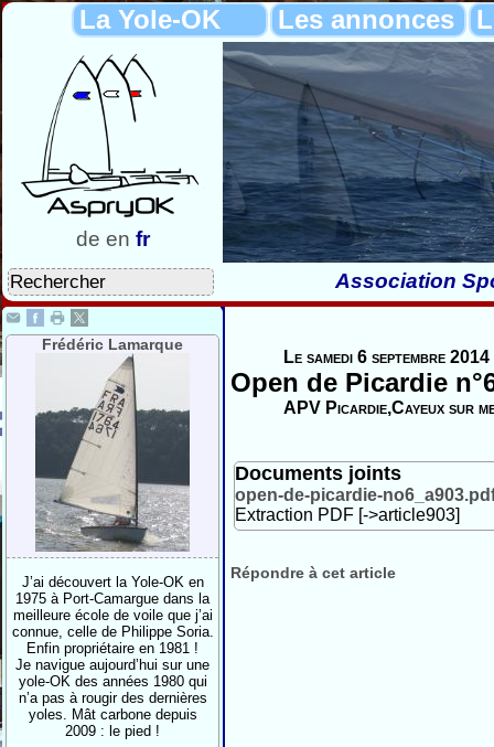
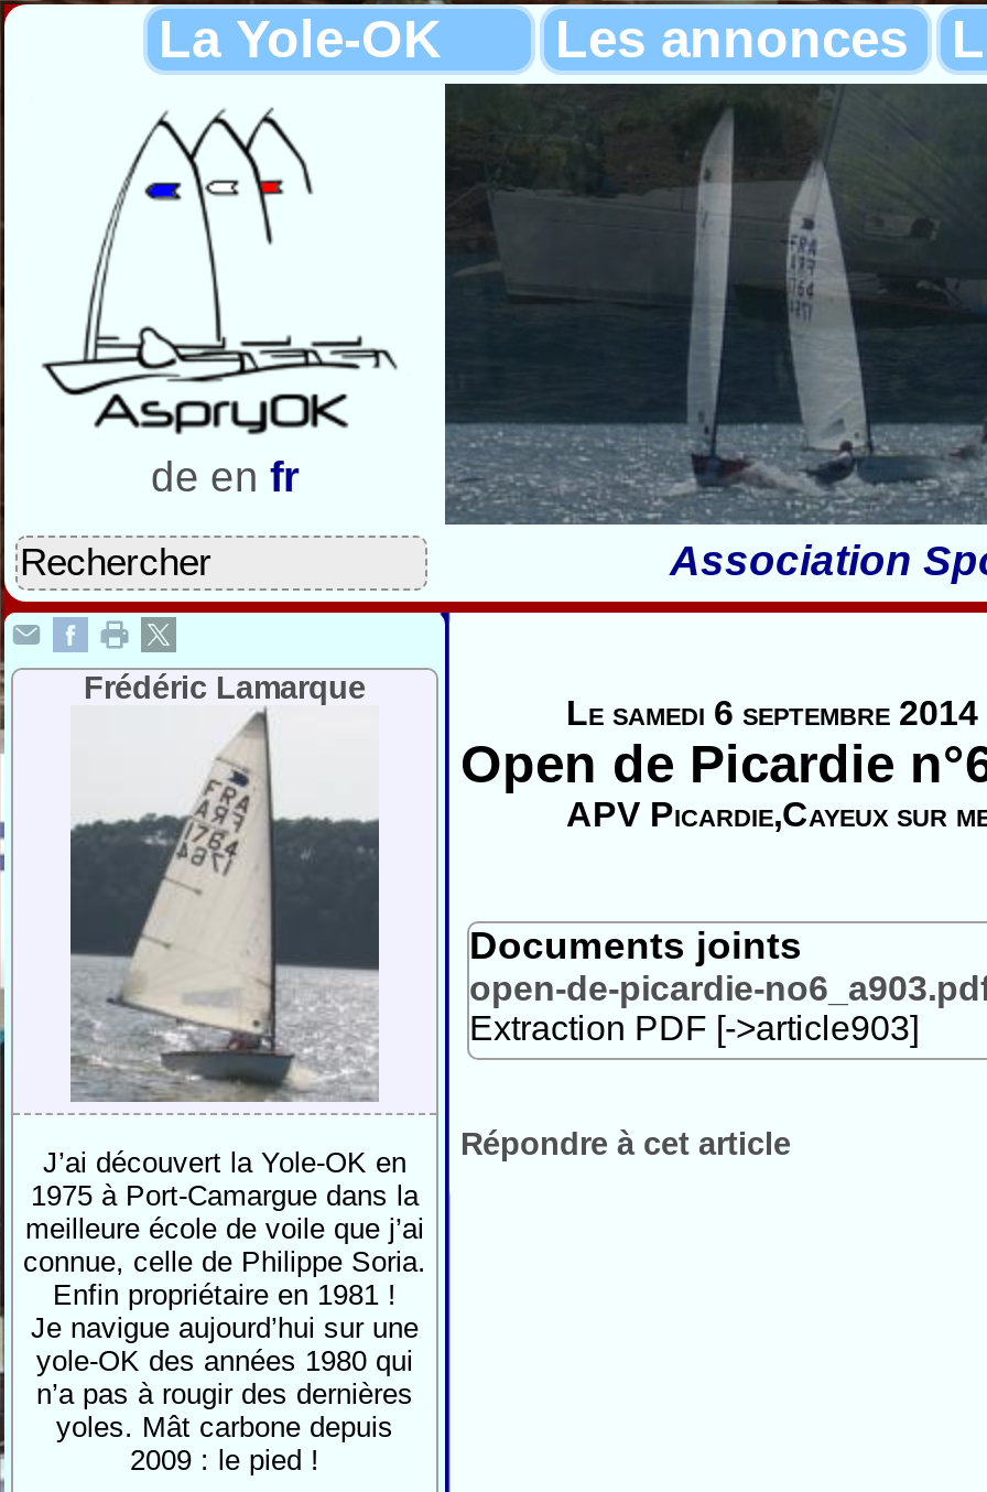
- [image]
+ [image]
